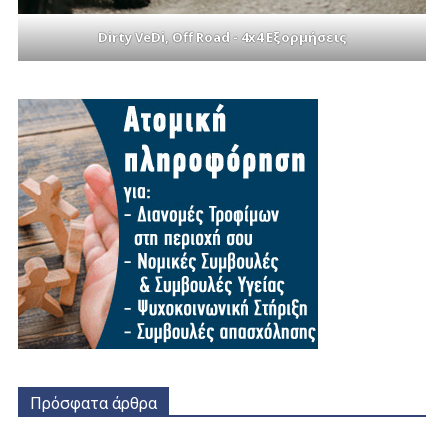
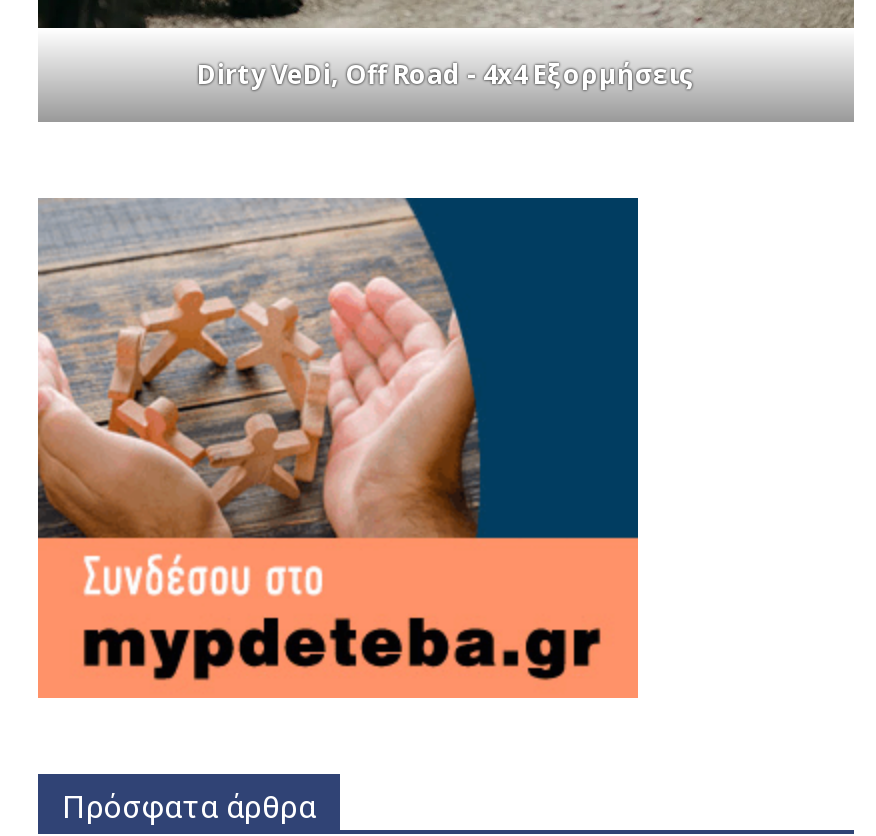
- [image]
+ [image]
